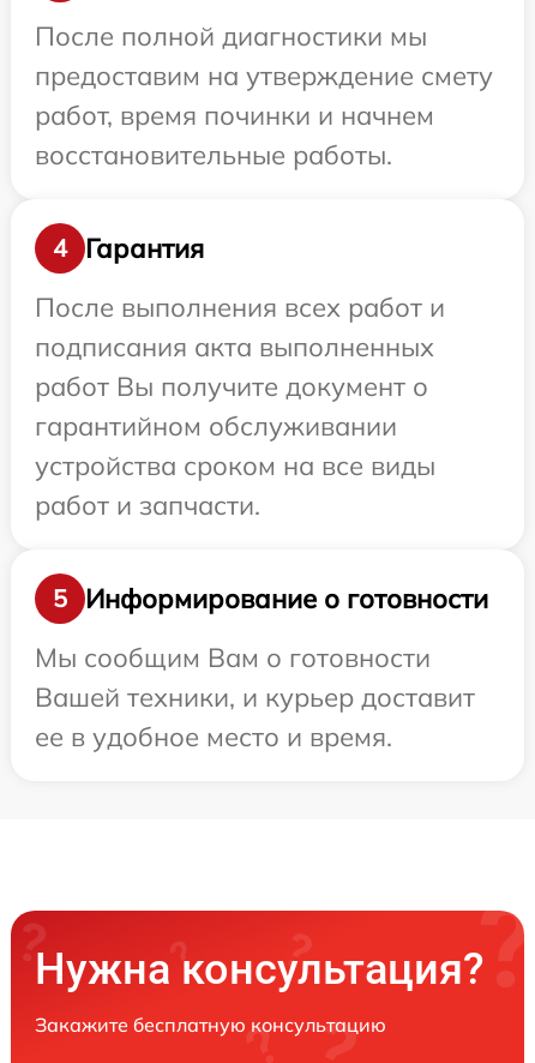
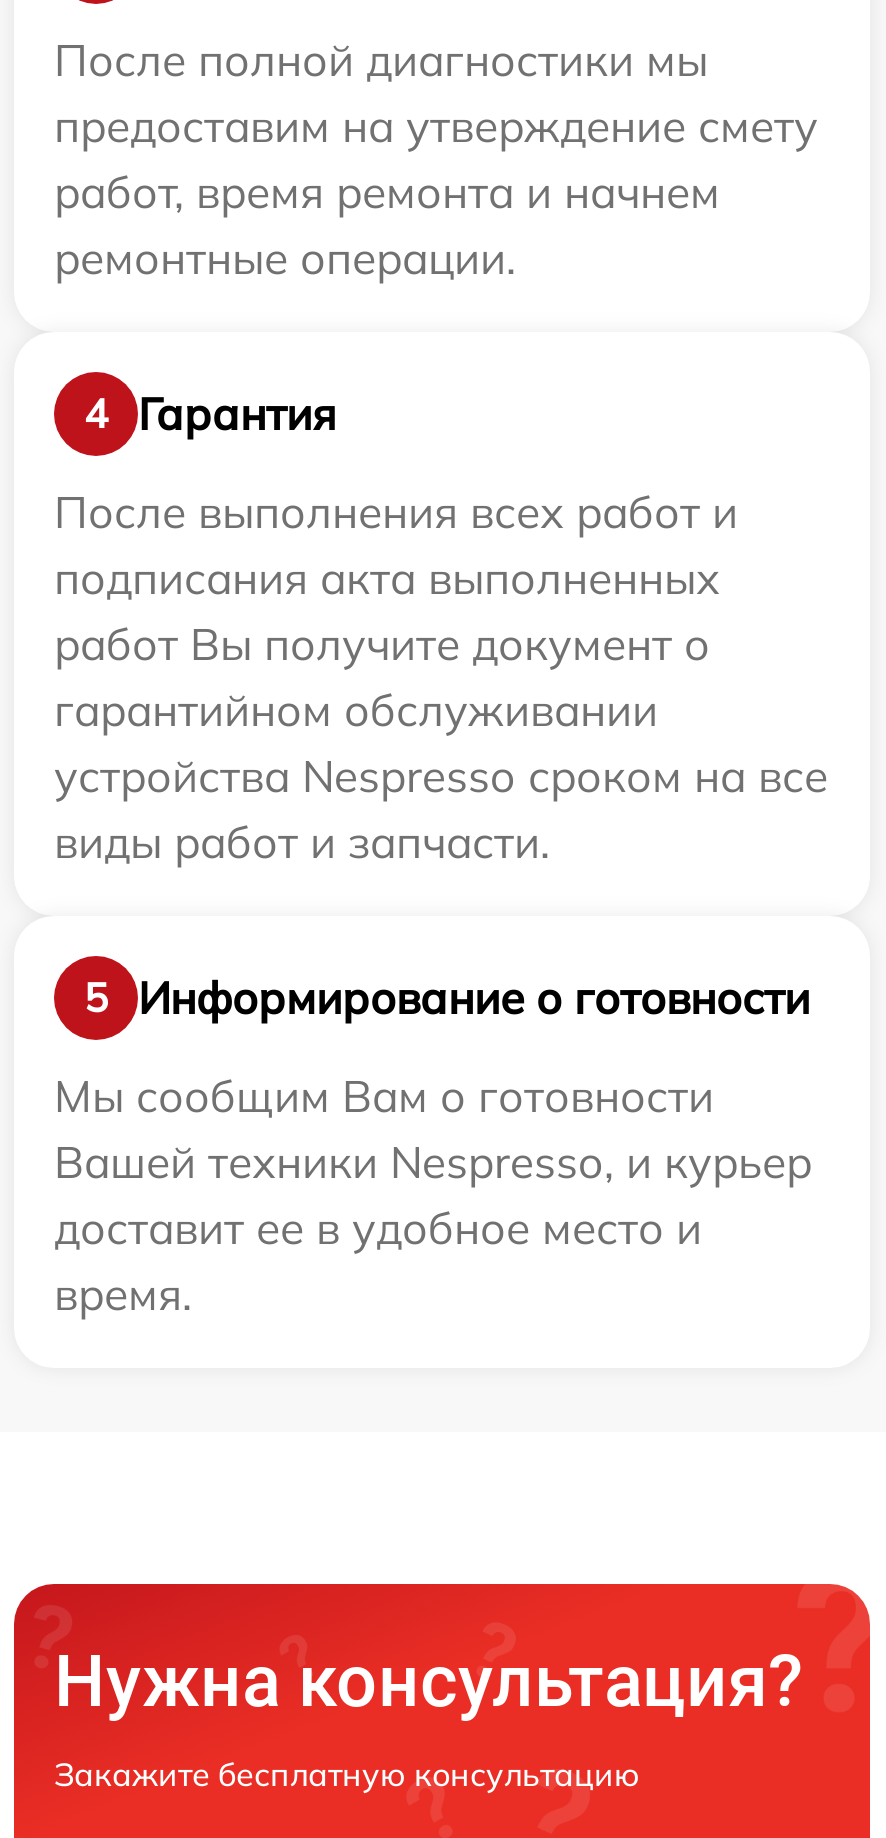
- работ, время починки и начнем
- восстановительные работы.
+ работ, время ремонта и начнем
+ ремонтные операции.

- устройства сроком на все виды
- работ и запчасти.
+ устройства Nespresso сроком на все
+ виды работ и запчасти.

- Вашей техники, и курьер доставит
- ее в удобное место и время.
+ Вашей техники Nespresso, и курьер
+ доставит ее в удобное место и
+ время.
